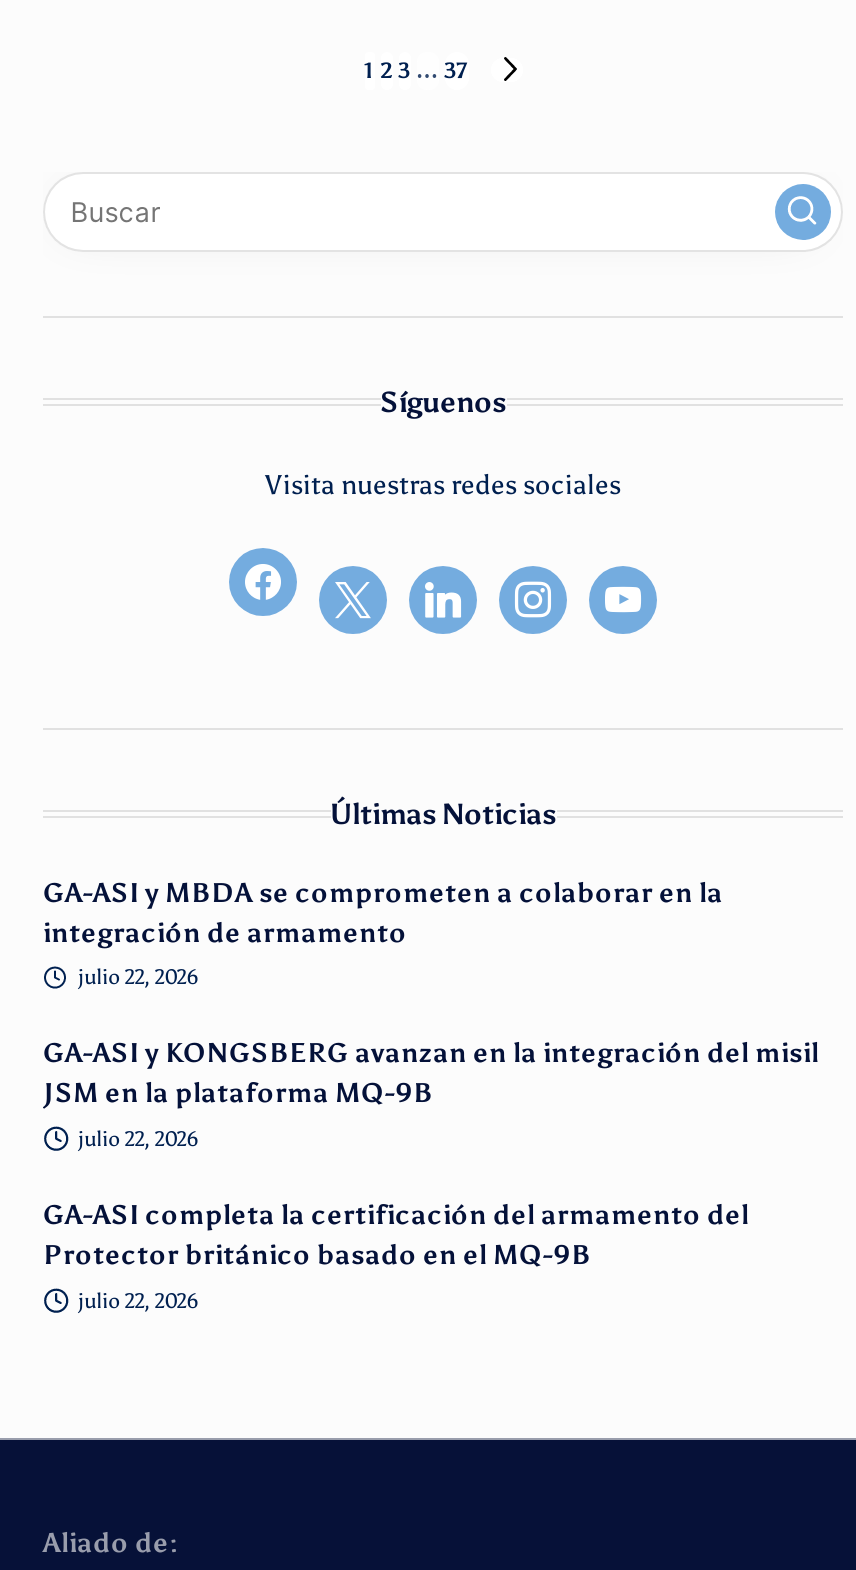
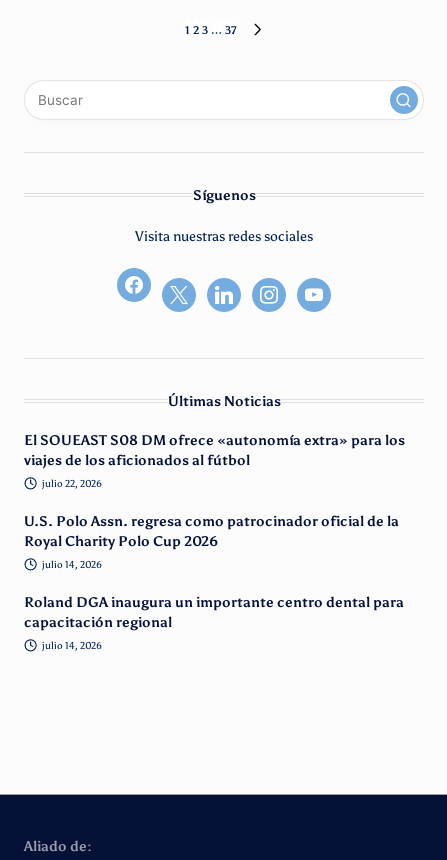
- GA-ASI y MBDA se comprometen a colaborar en la
- integración de armamento
+ El SOUEAST S08 DM ofrece «autonomía extra» para los
+ viajes de los aficionados al fútbol

- GA-ASI y KONGSBERG avanzan en la integración del misil
- JSM en la plataforma MQ-9B
+ U.S. Polo Assn. regresa como patrocinador oficial de la
+ Royal Charity Polo Cup 2026

- julio 22, 2026
+ julio 14, 2026

- GA-ASI completa la certificación del armamento del
- Protector británico basado en el MQ-9B
+ Roland DGA inaugura un importante centro dental para
+ capacitación regional

- julio 22, 2026
+ julio 14, 2026
